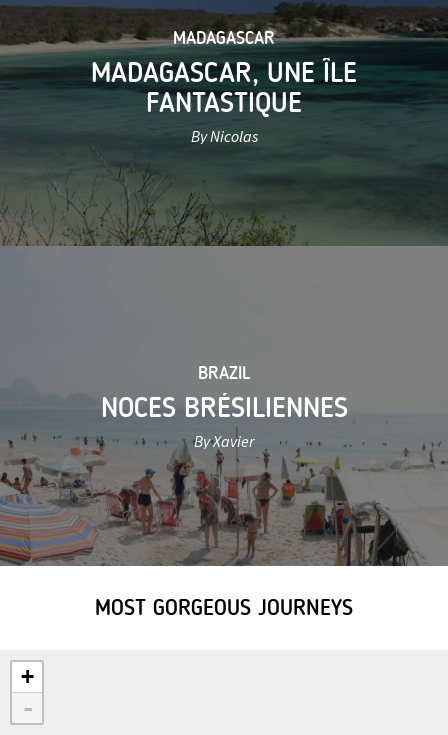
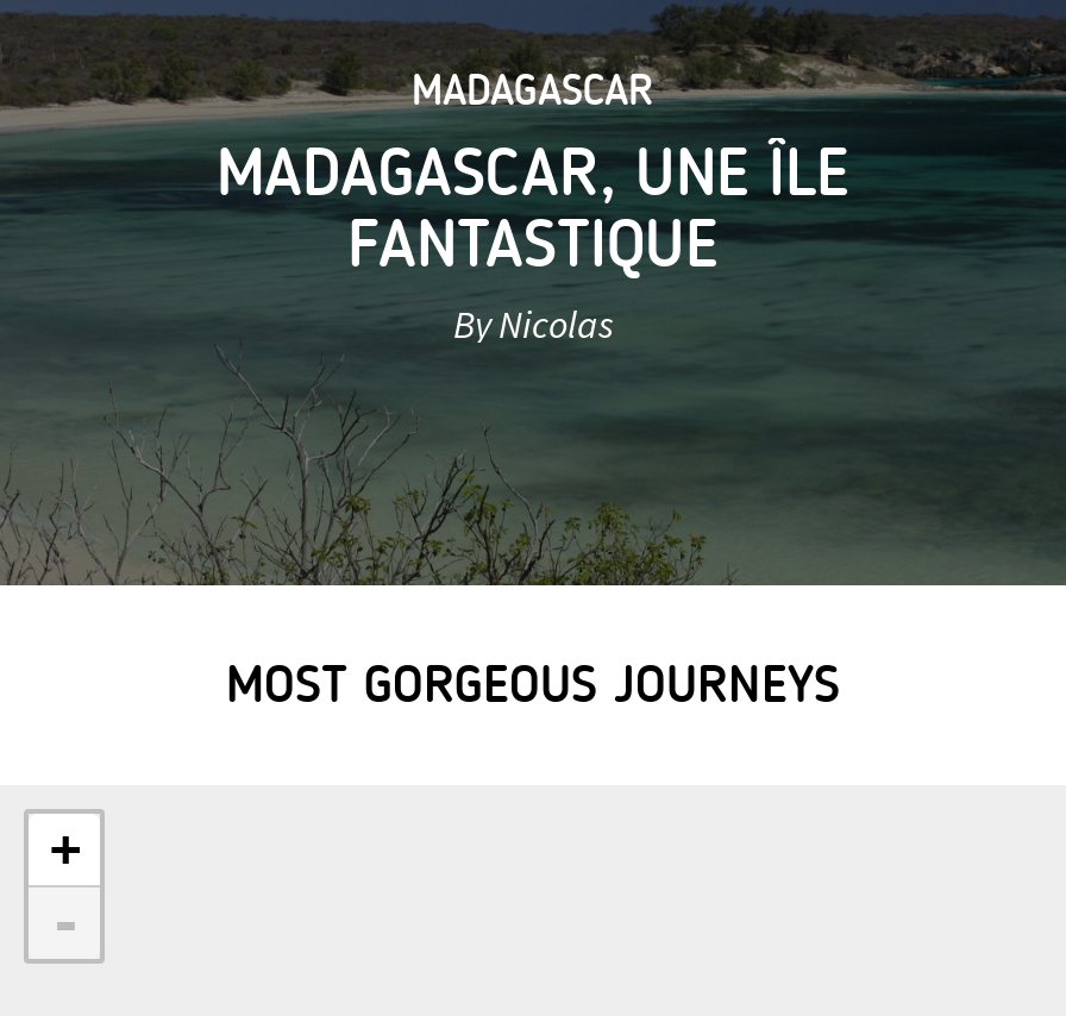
- [image]
- BRAZIL
- NOCES BRÉSILIENNES
- By Xavier
